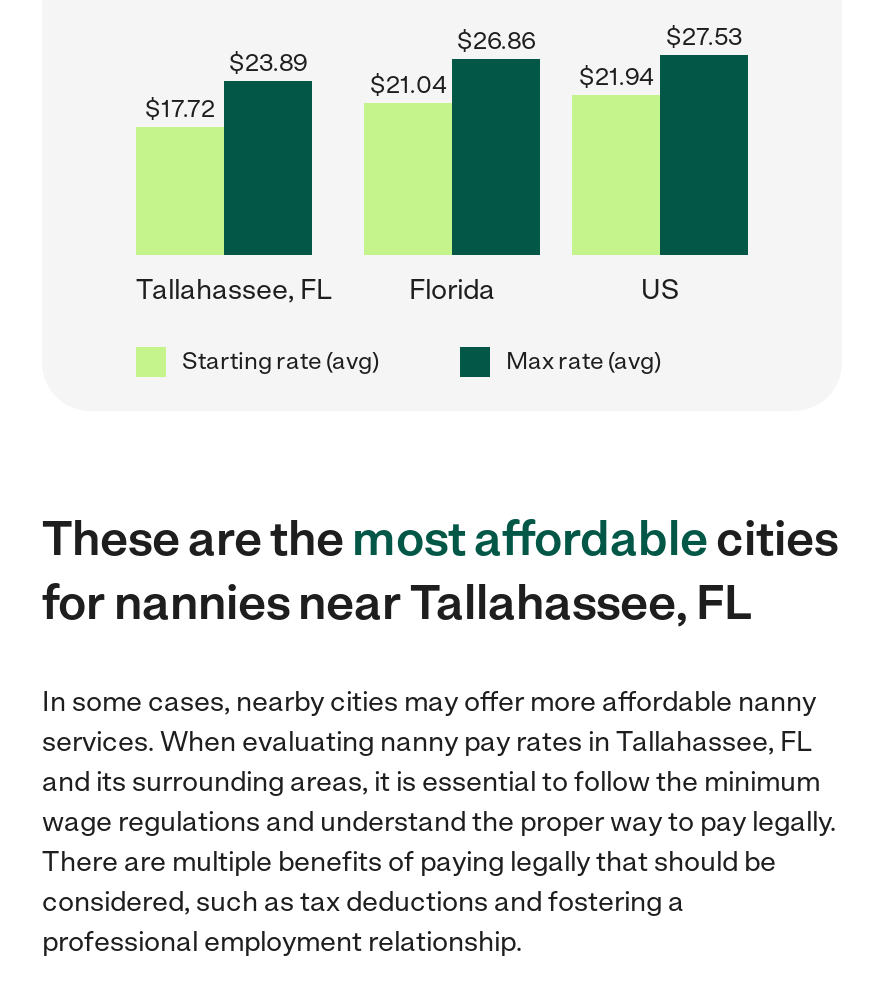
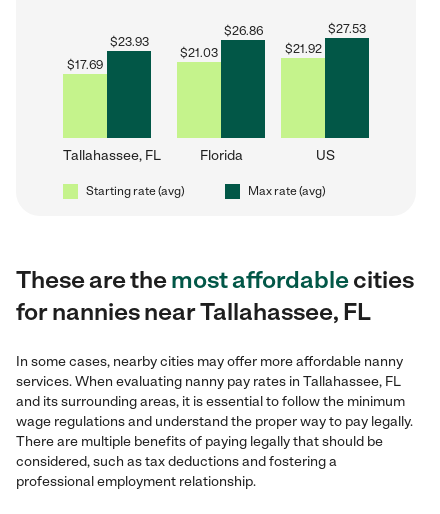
- $23.89
+ $23.93

- $21.04
+ $21.03

- $21.94
+ $21.92

- $17.72
+ $17.69
